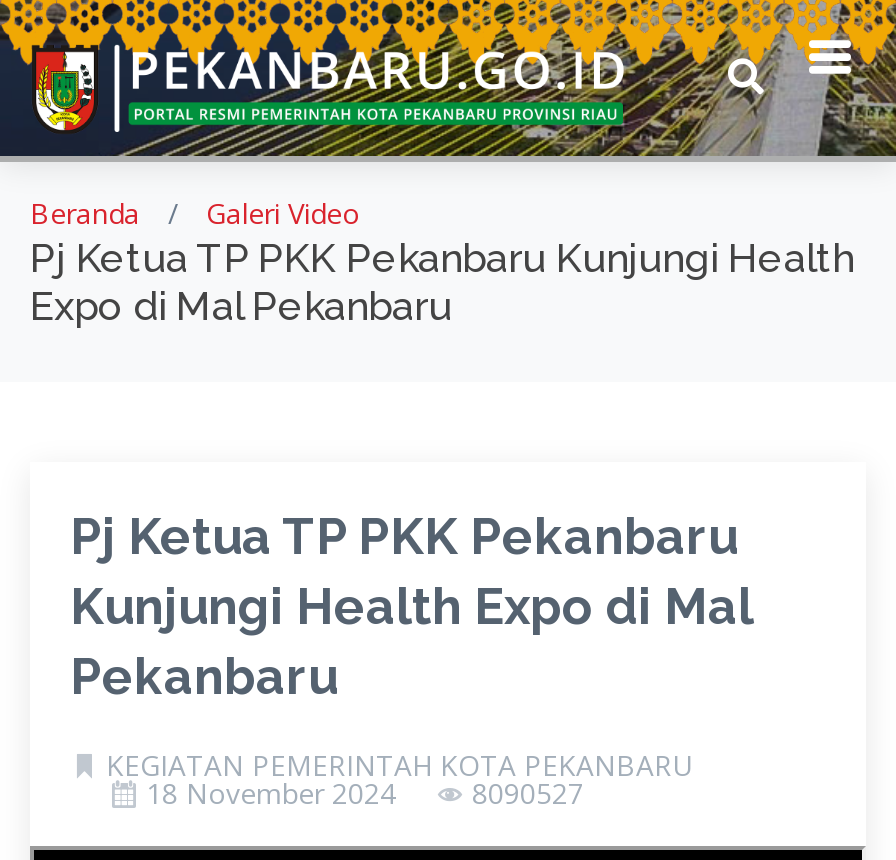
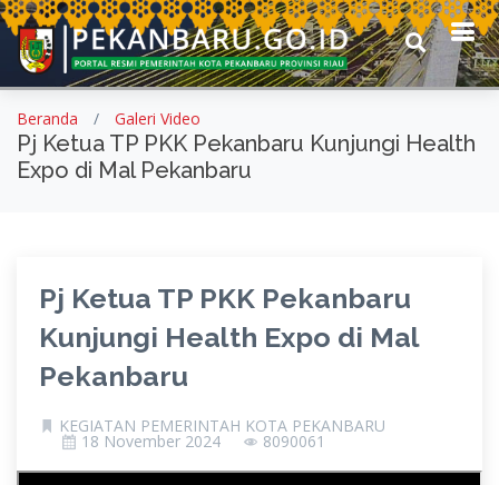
- 18 November 2024 8090527
+ 18 November 2024 8090061
